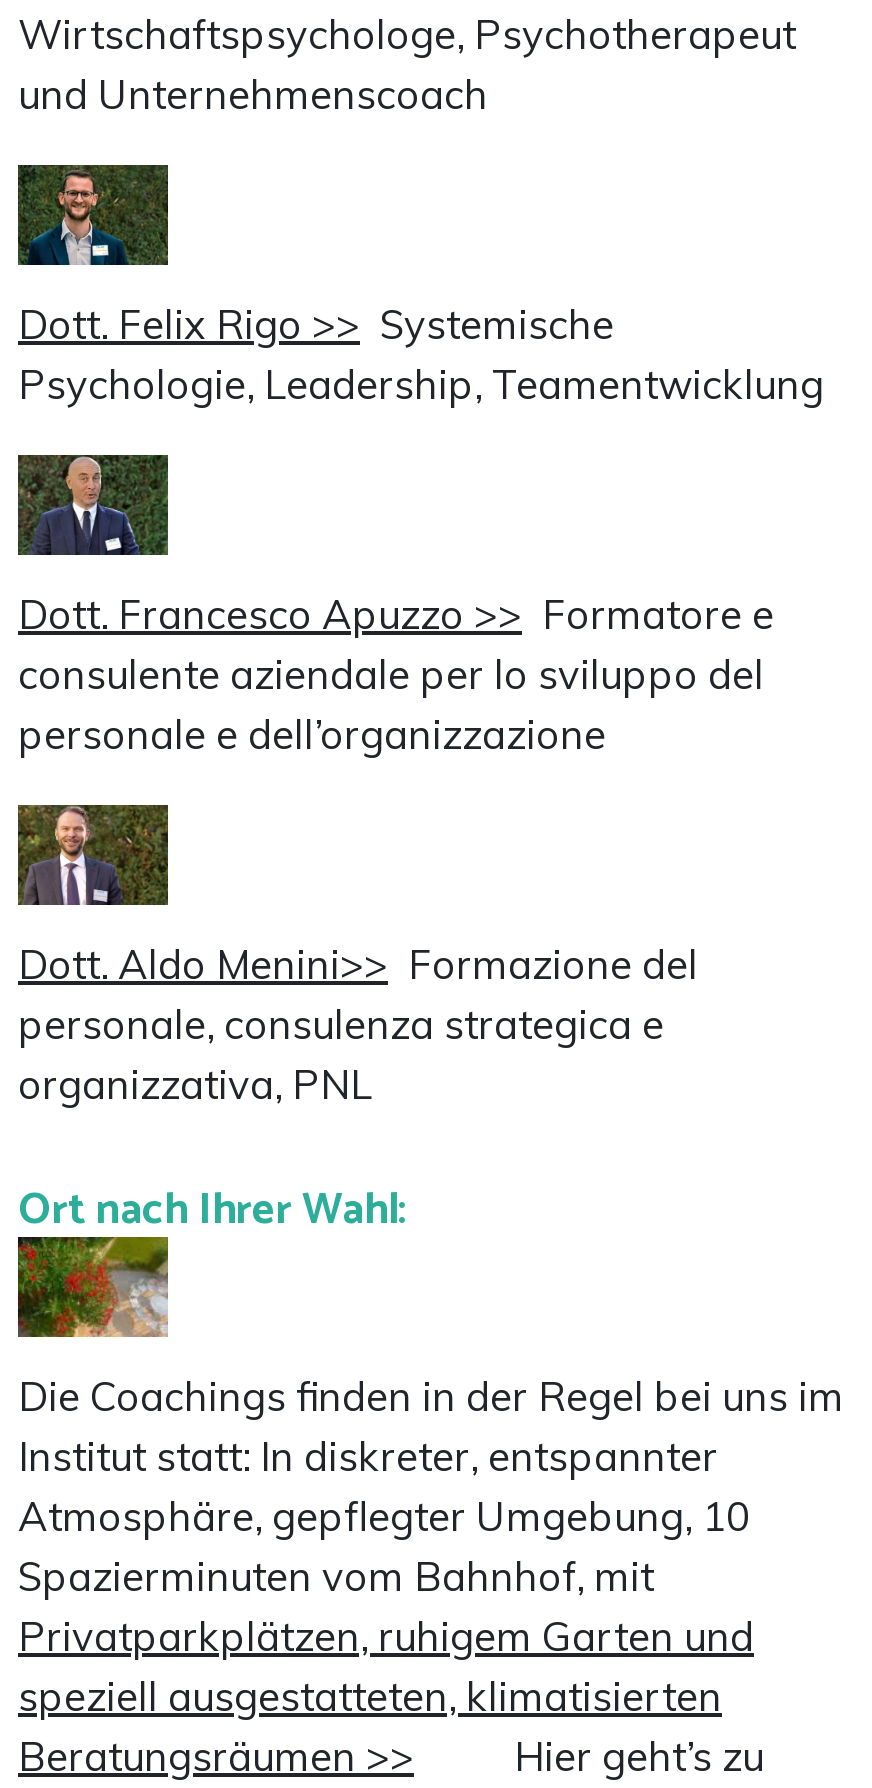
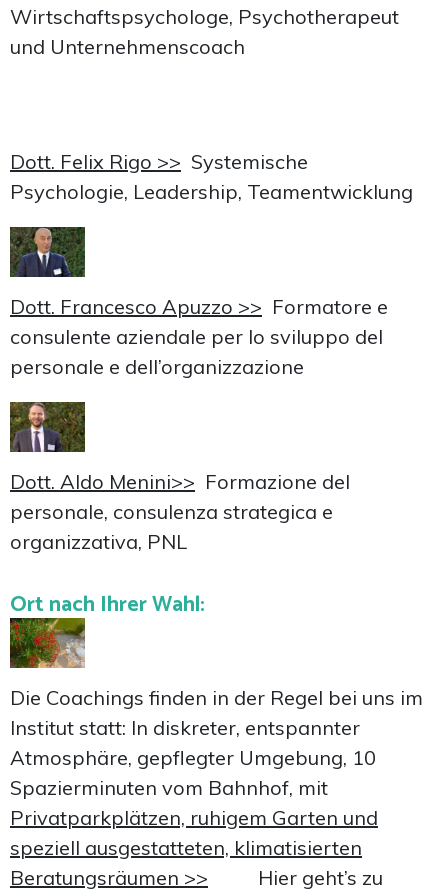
- [image]
